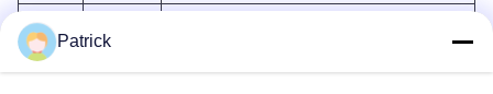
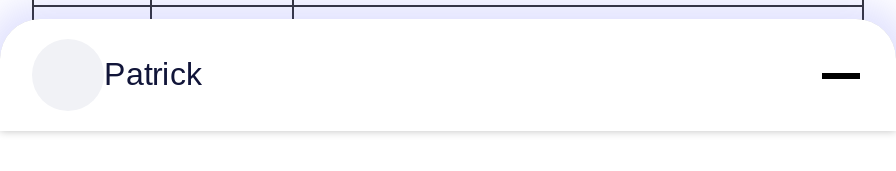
- [image]
